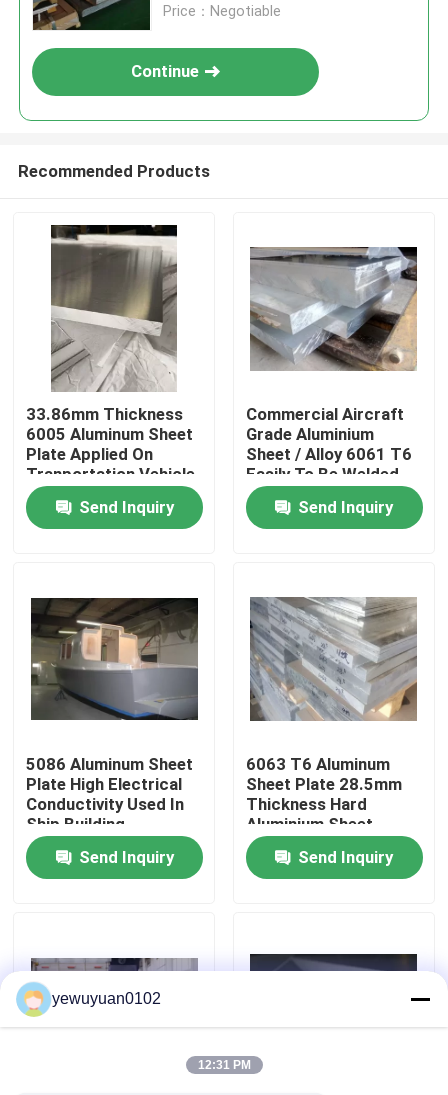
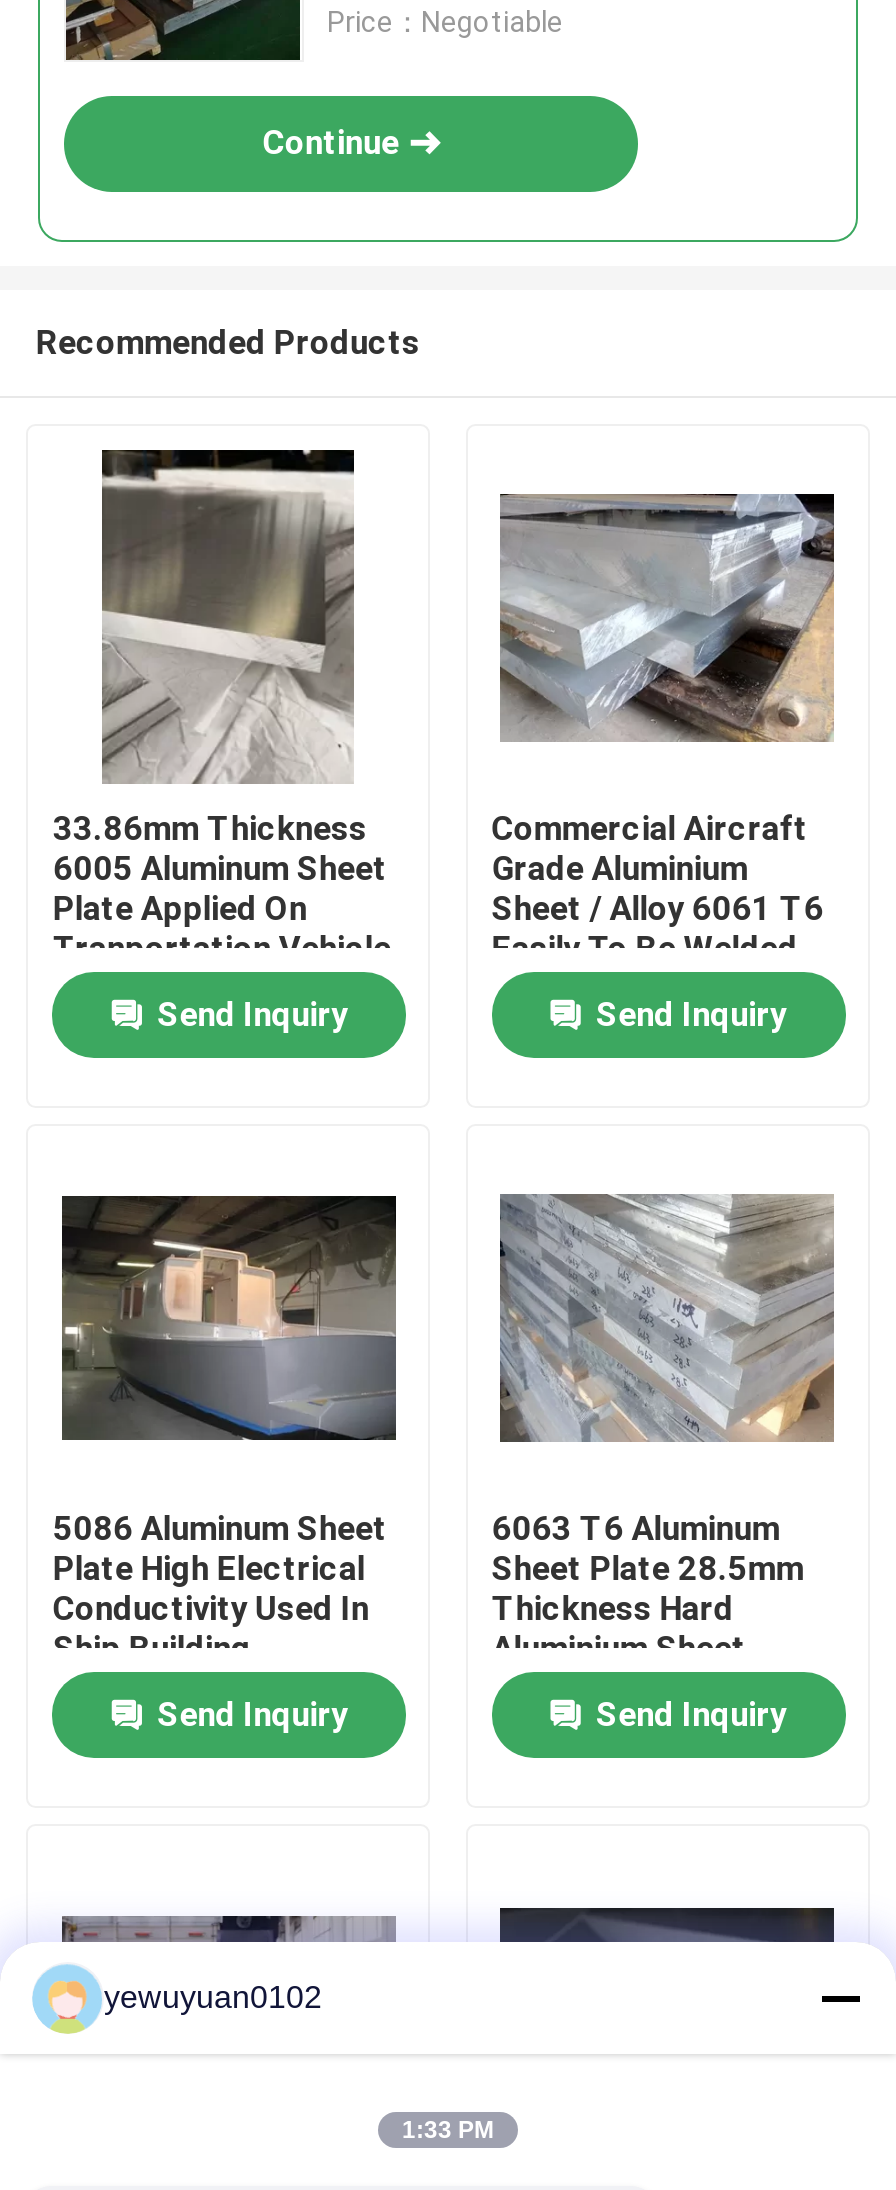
- 12:31 PM
+ 1:33 PM
